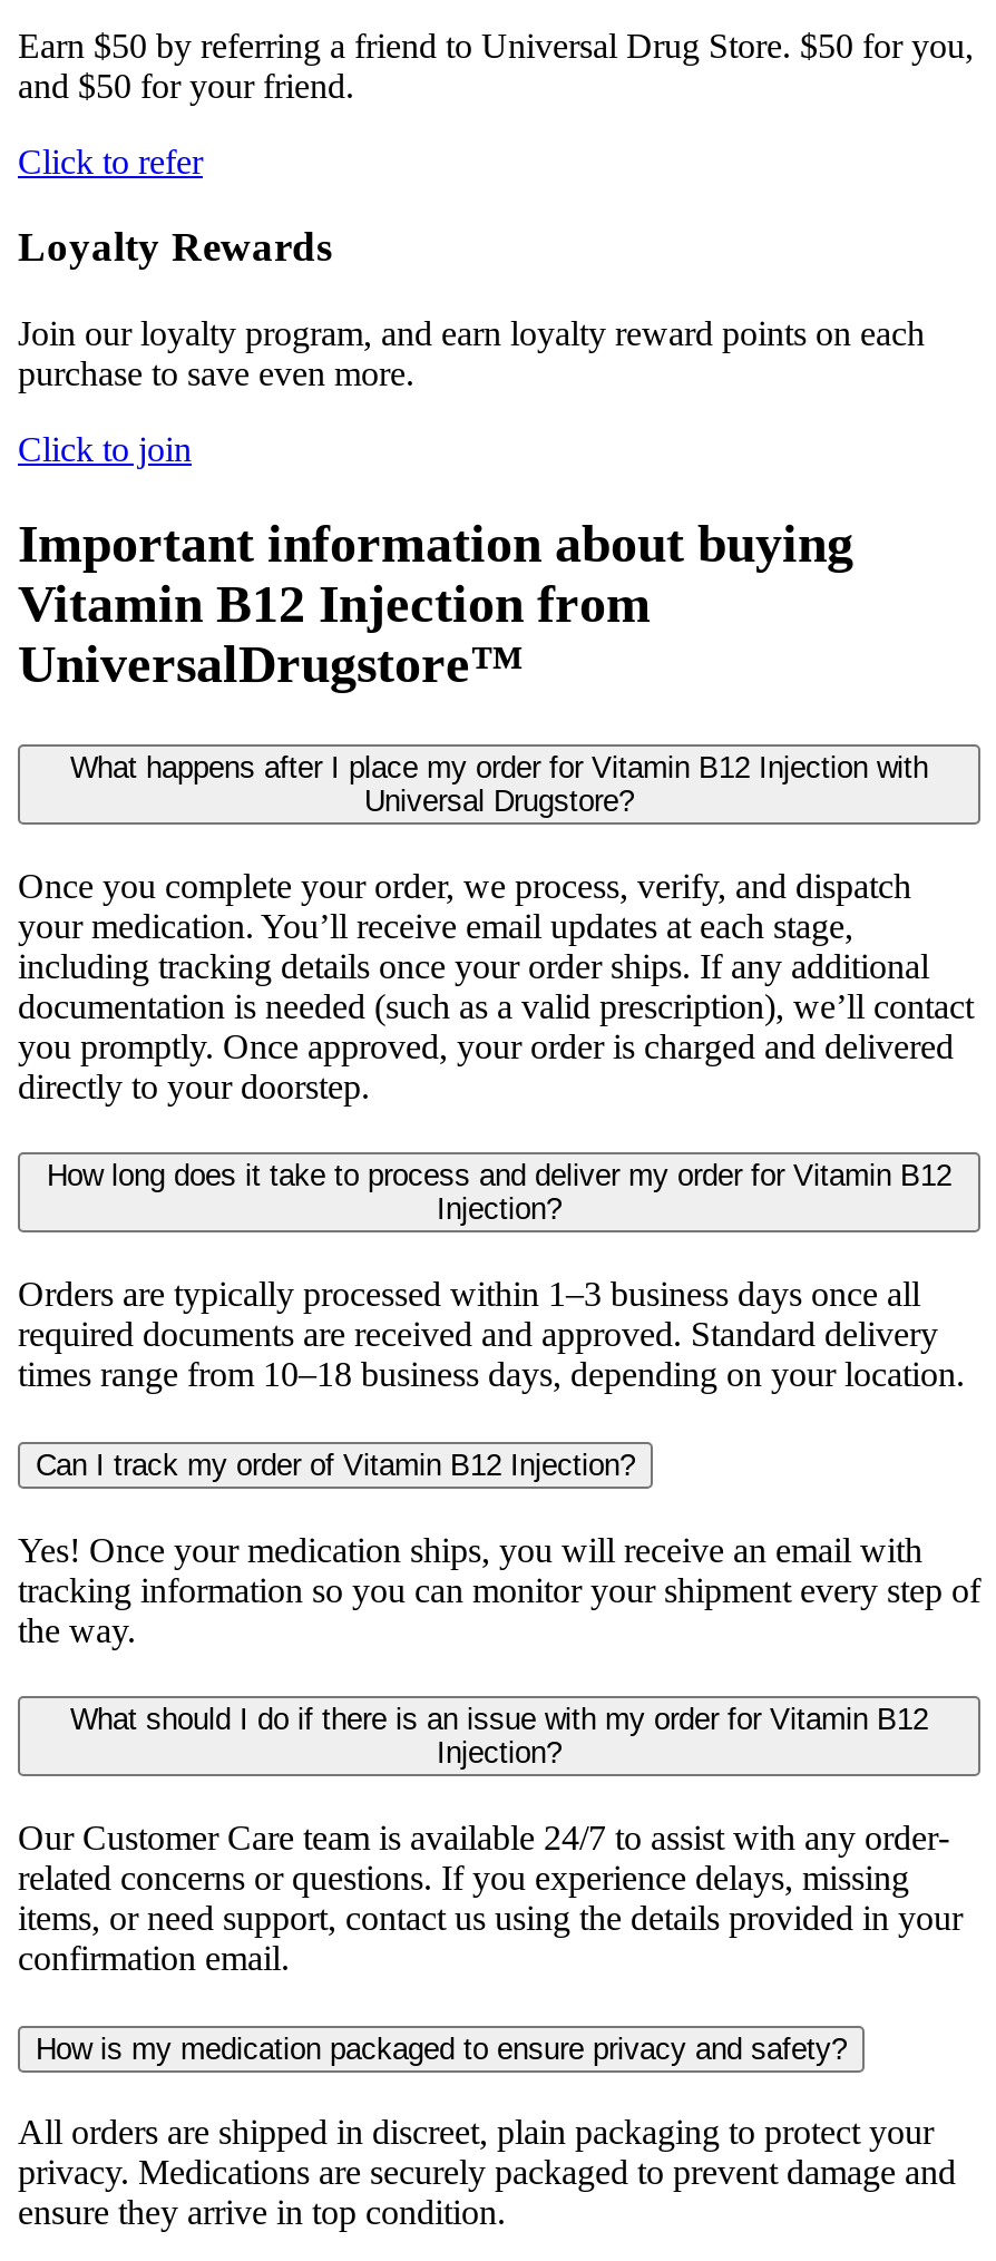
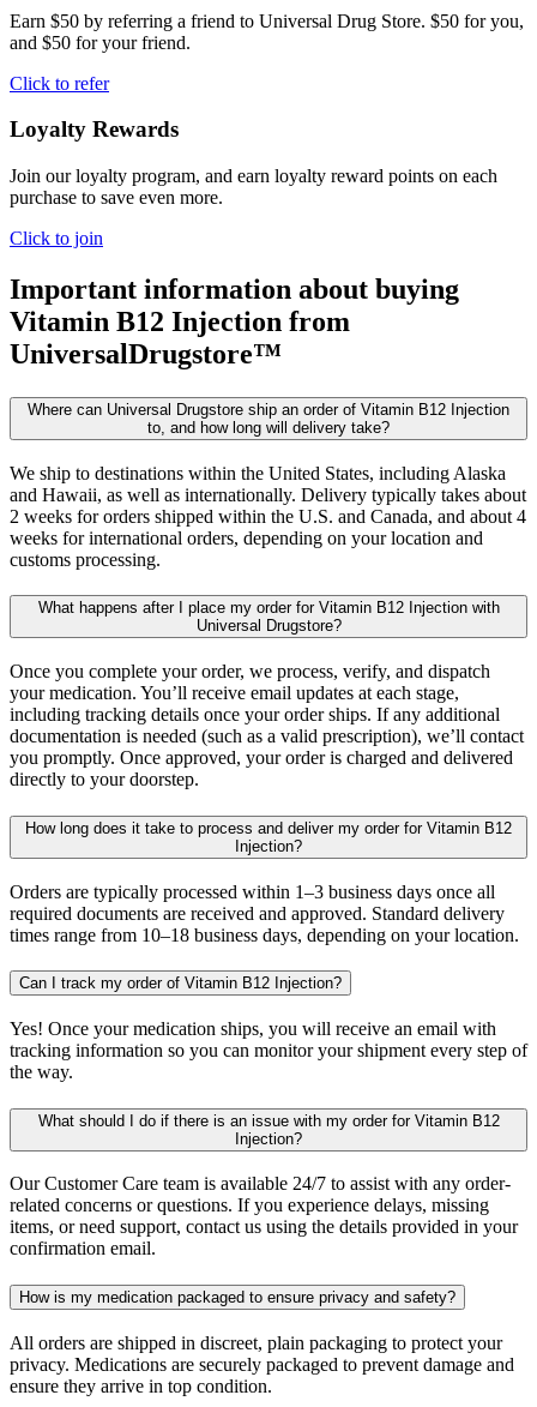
+ Where can Universal Drugstore ship an order of Vitamin B12 Injection
+ to, and how long will delivery take?
+ We ship to destinations within the United States, including Alaska
+ and Hawaii, as well as internationally. Delivery typically takes about
+ 2 weeks for orders shipped within the U.S. and Canada, and about 4
+ weeks for international orders, depending on your location and
+ customs processing.
